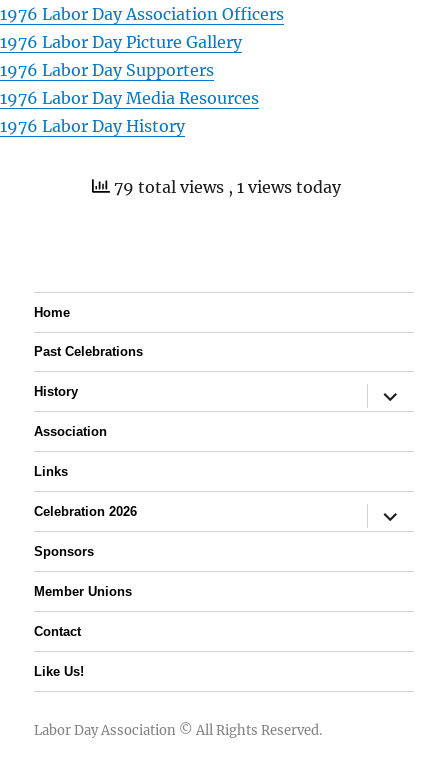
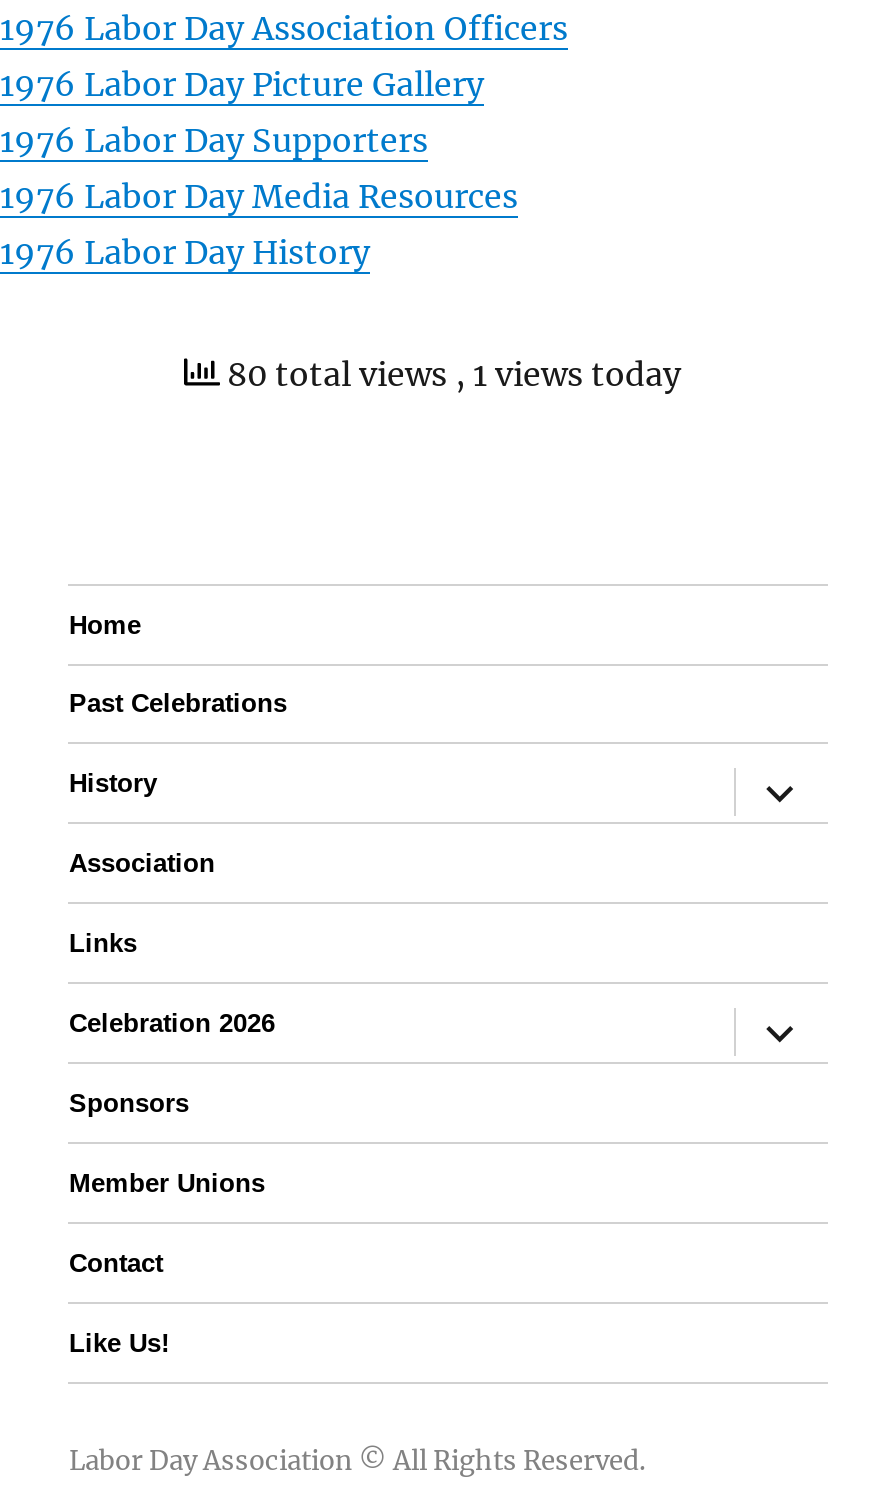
- 79 total views, 1 views today
+ 80 total views, 1 views today
